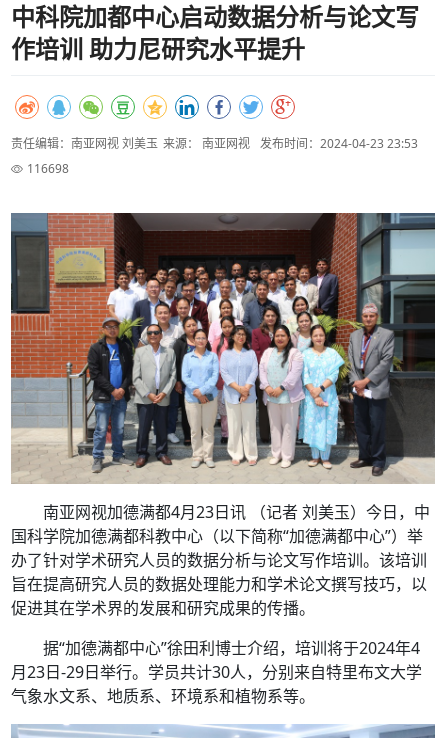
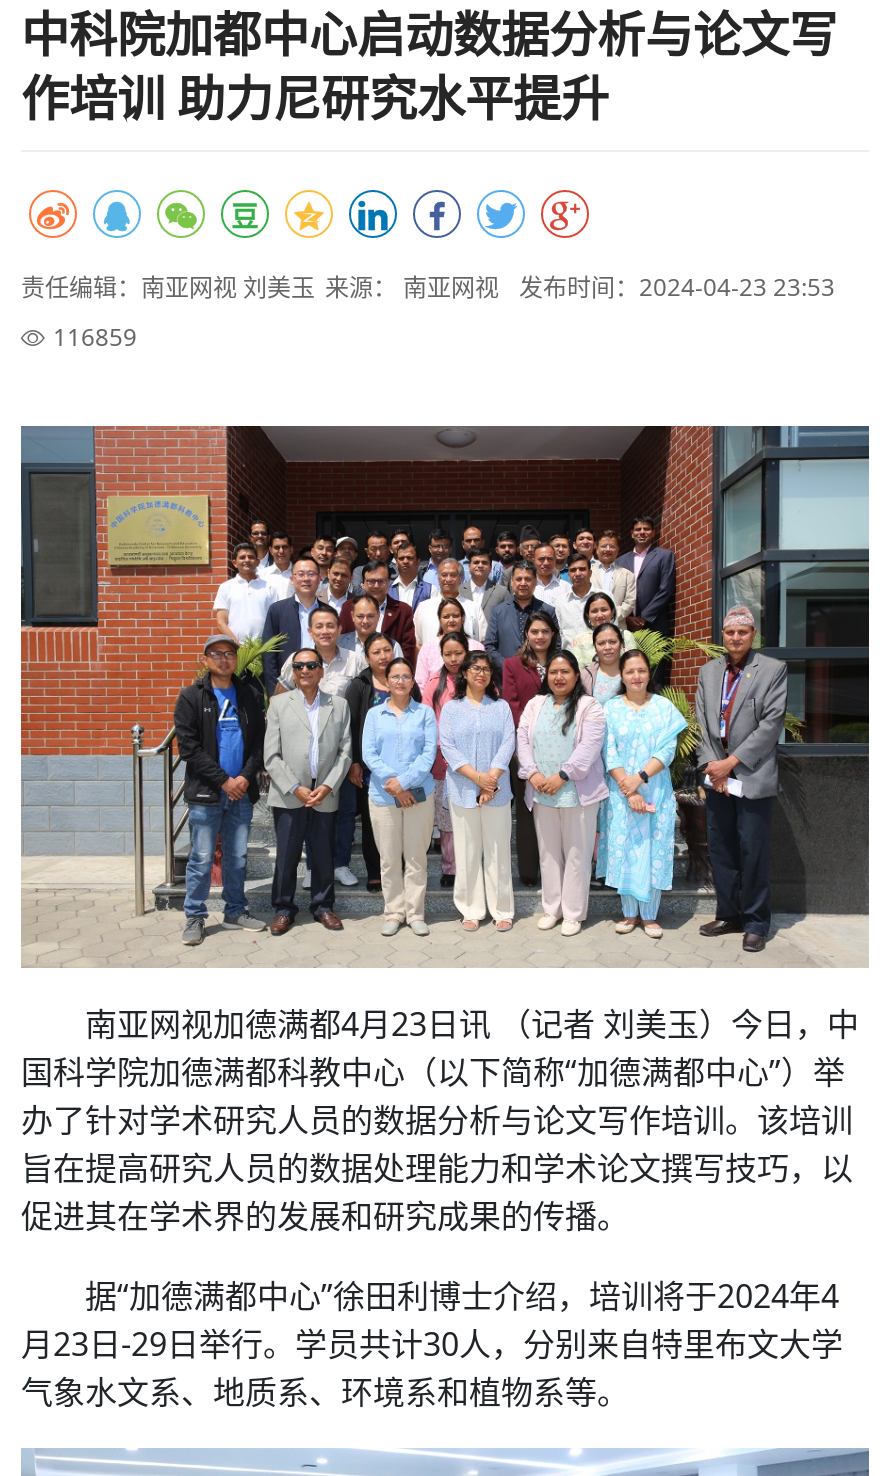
- 116698
+ 116859
